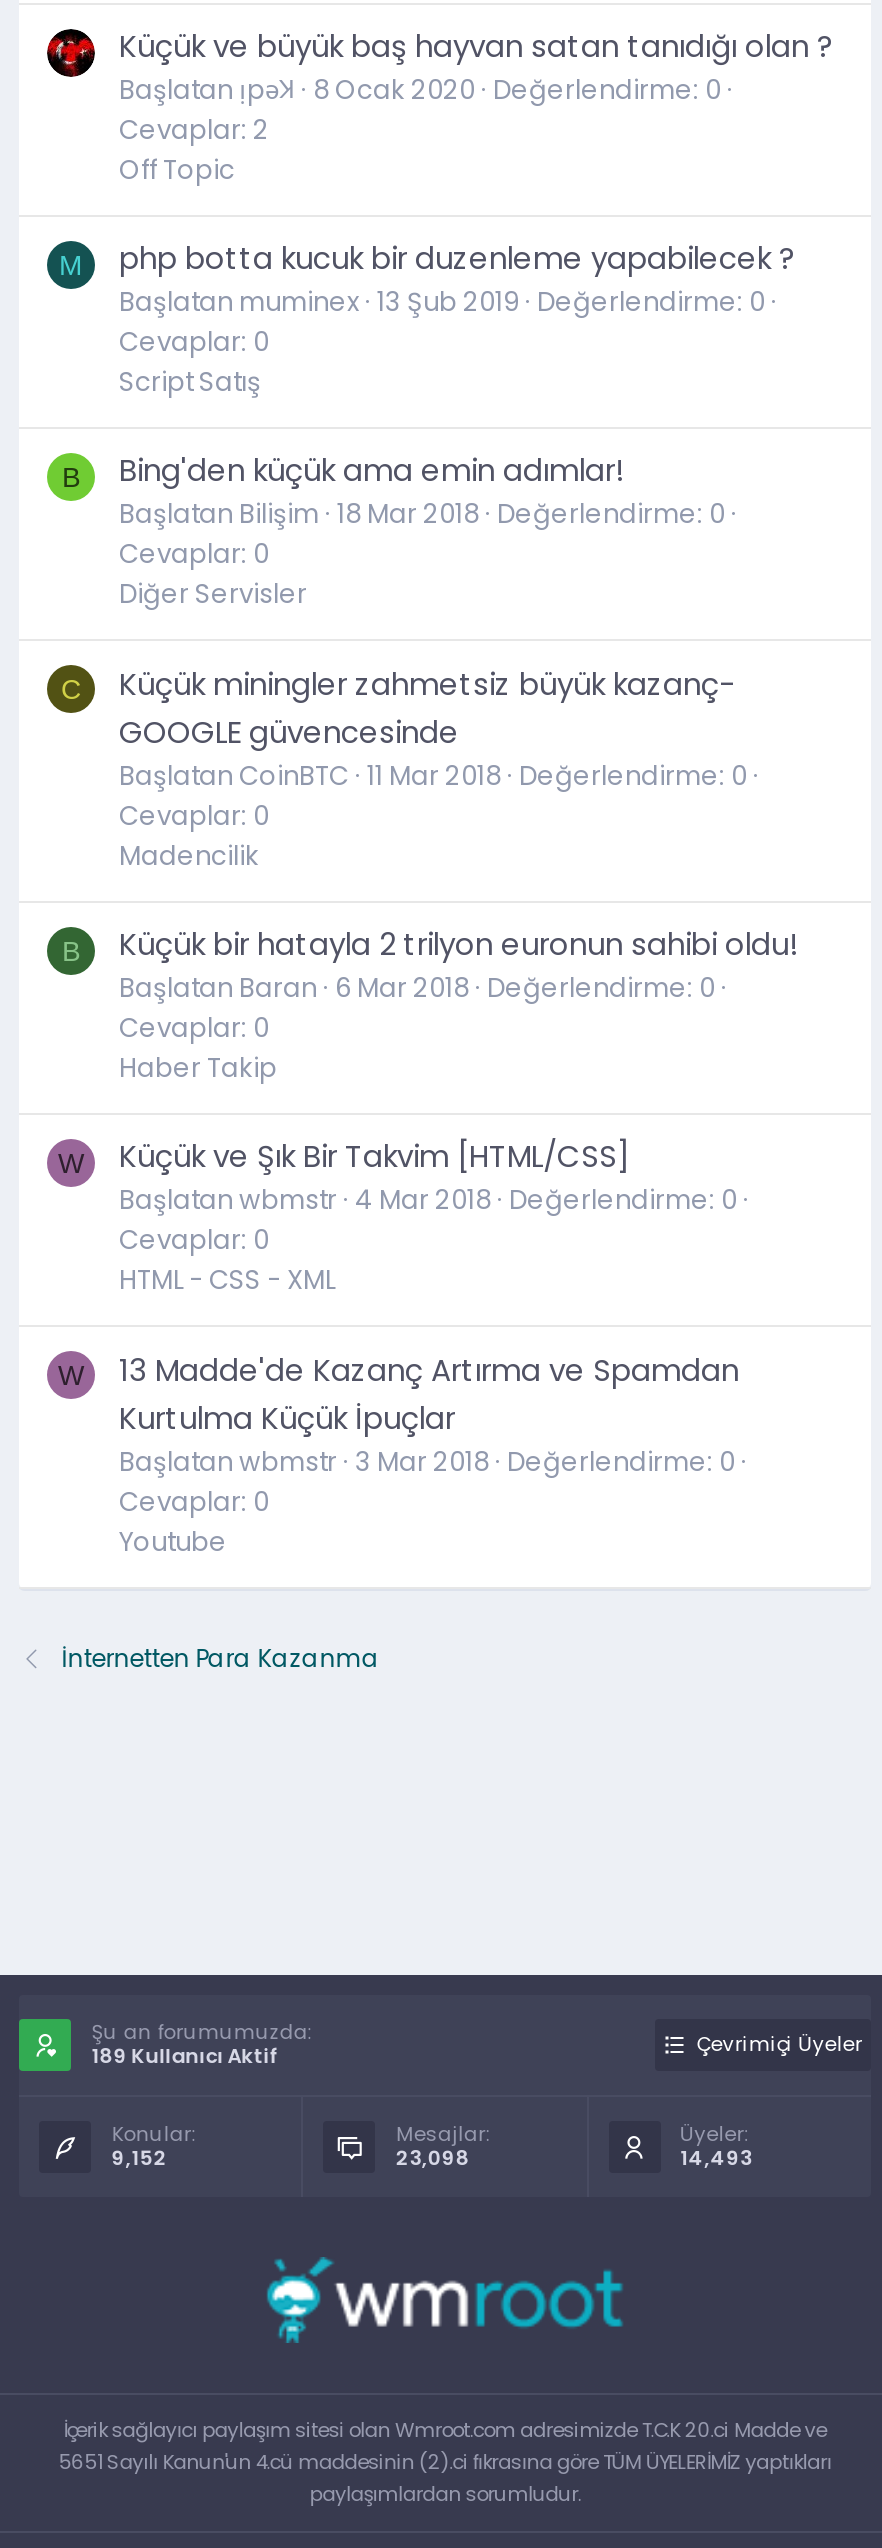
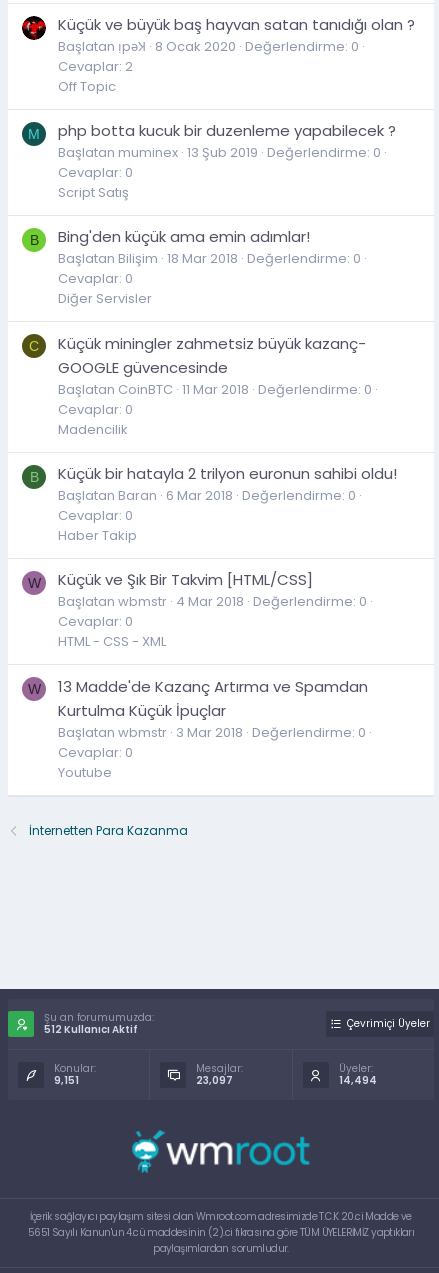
- 189 Kullanıcı Aktif
+ 512 Kullanıcı Aktif

- 9,152
+ 9,151

- 23,098
+ 23,097

- 14,493
+ 14,494
